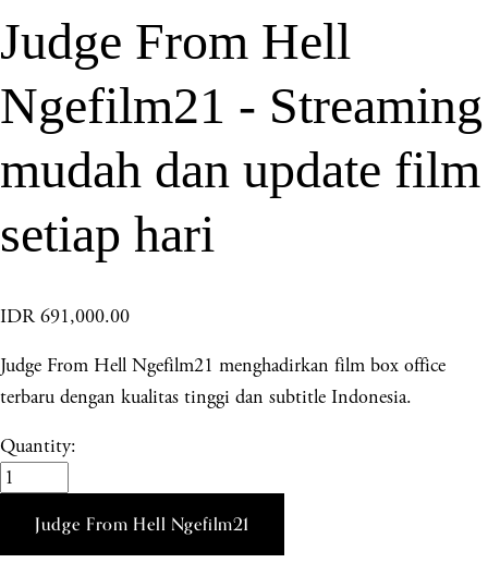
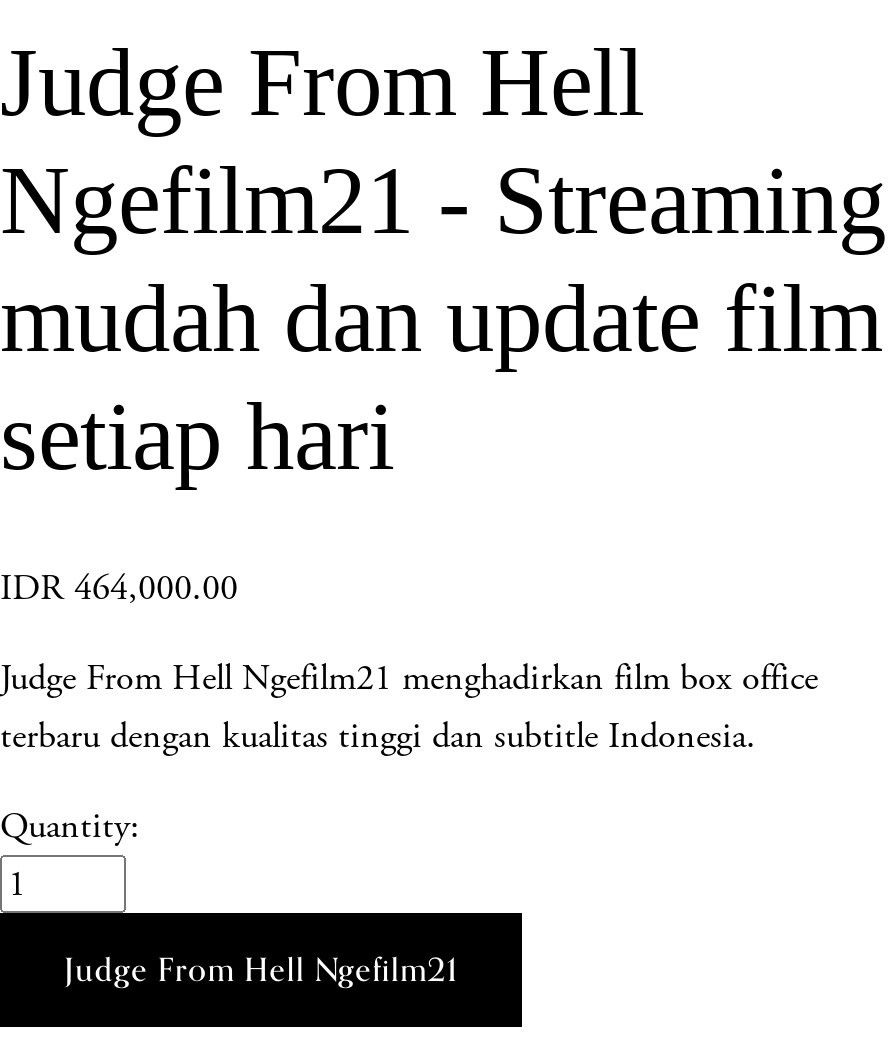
- IDR 691,000.00
+ IDR 464,000.00
